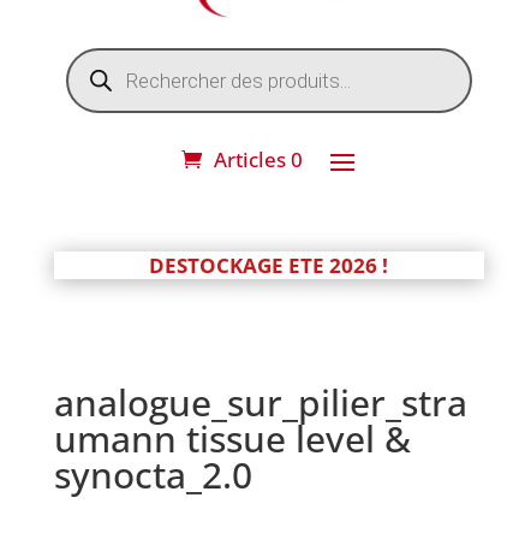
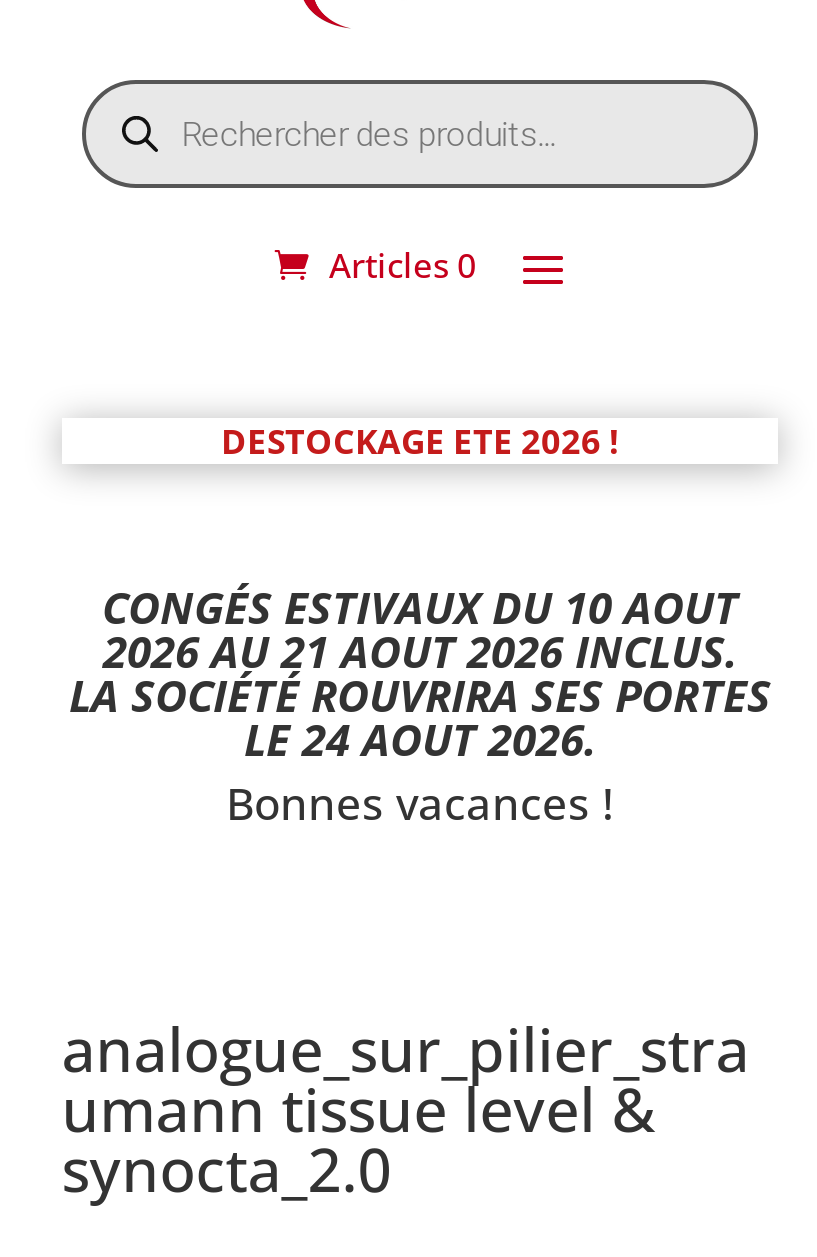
+ CONGÉS ESTIVAUX DU 10 AOUT
+ 2026 AU 21 AOUT 2026 INCLUS.
+ LA SOCIÉTÉ ROUVRIRA SES PORTES
+ LE 24 AOUT 2026.
+ Bonnes vacances !
